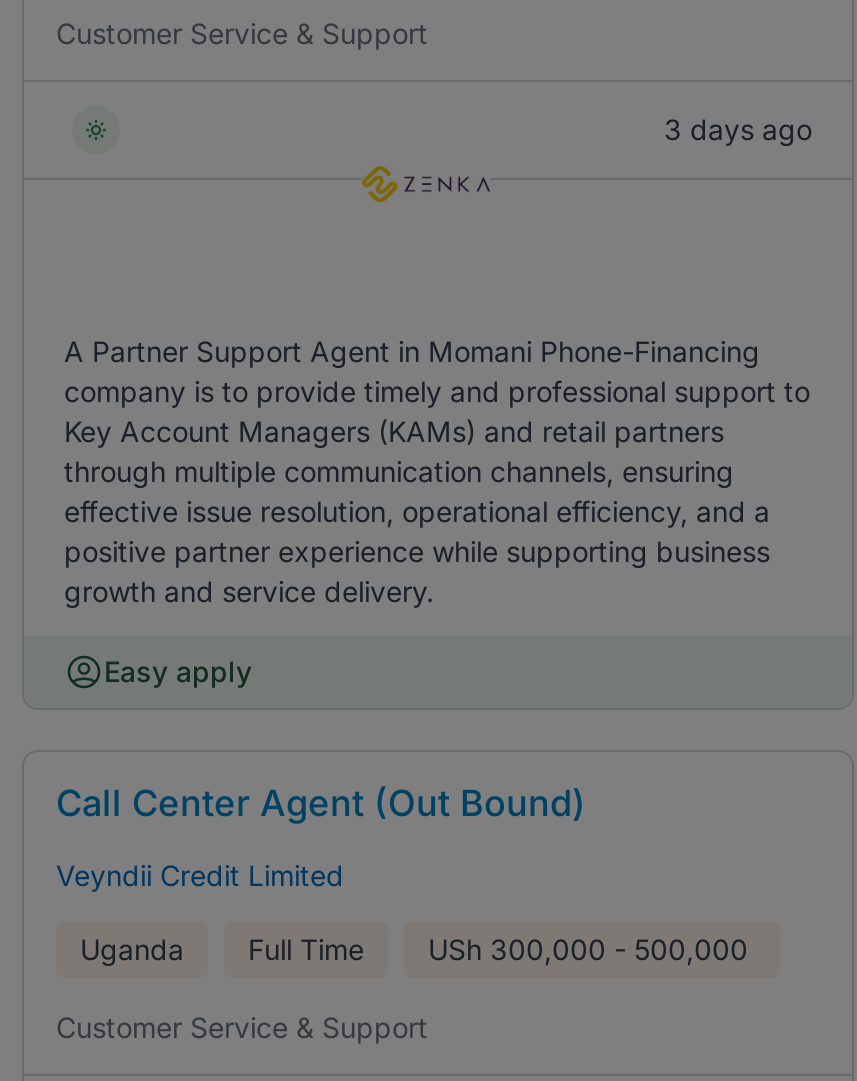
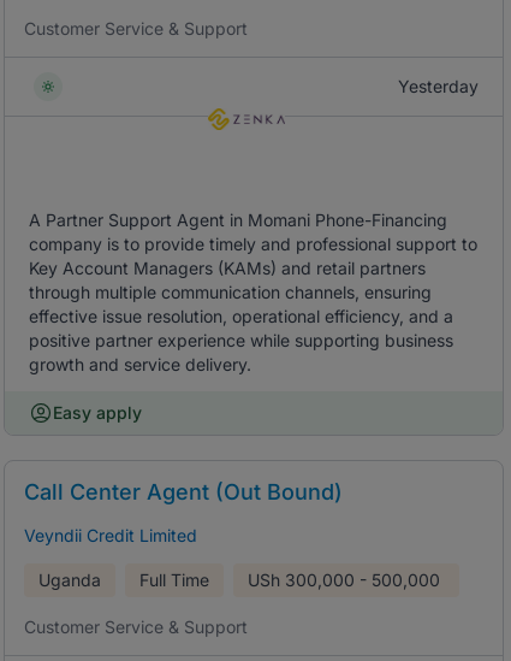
- 3 days ago
+ Yesterday
